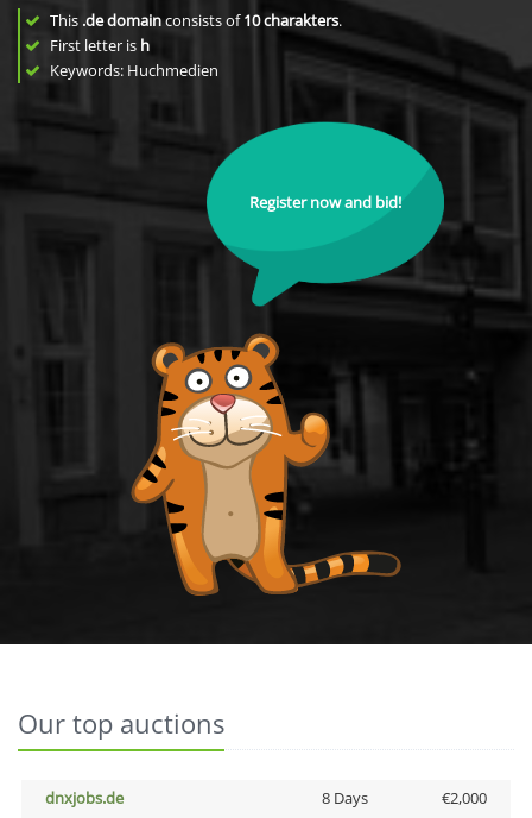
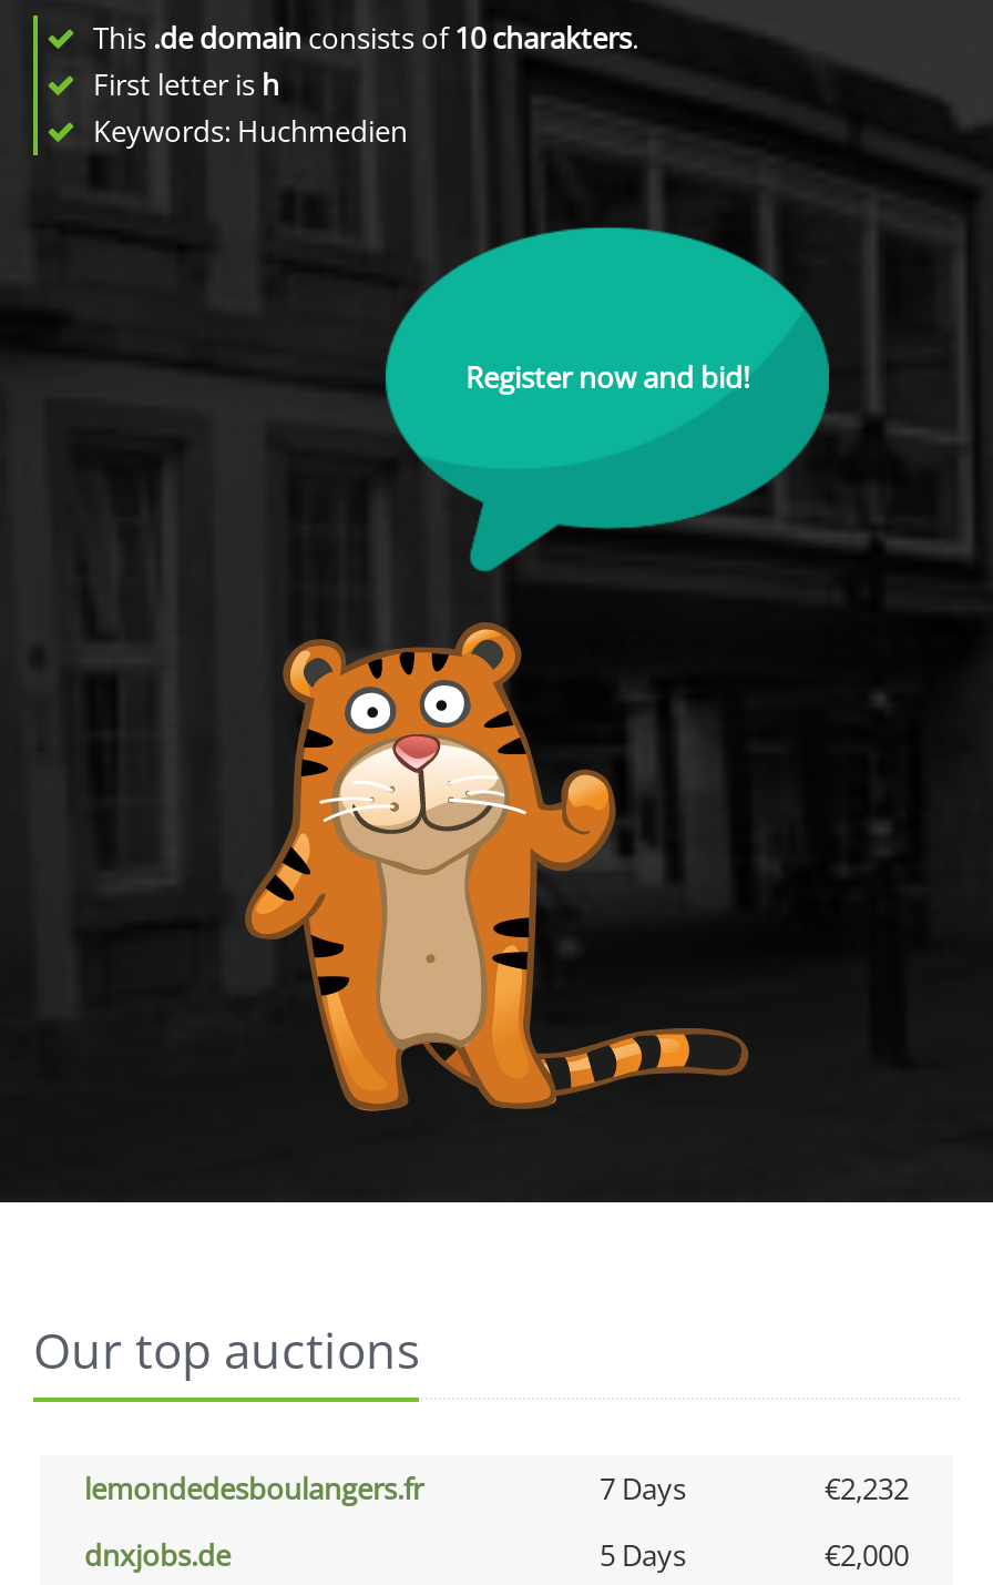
+ lemondedesboulangers.fr
+ 7 Days
+ €2,232

- 8 Days
+ 5 Days
